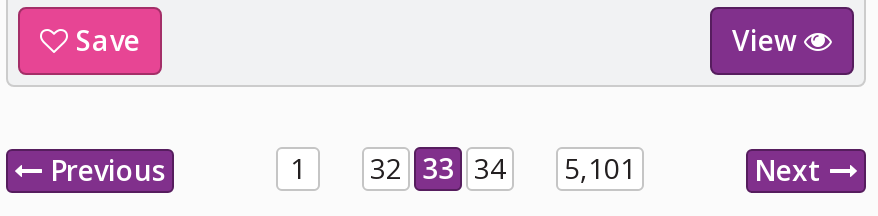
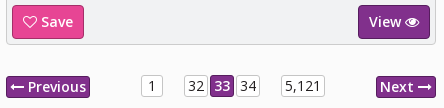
- 5,101
+ 5,121
